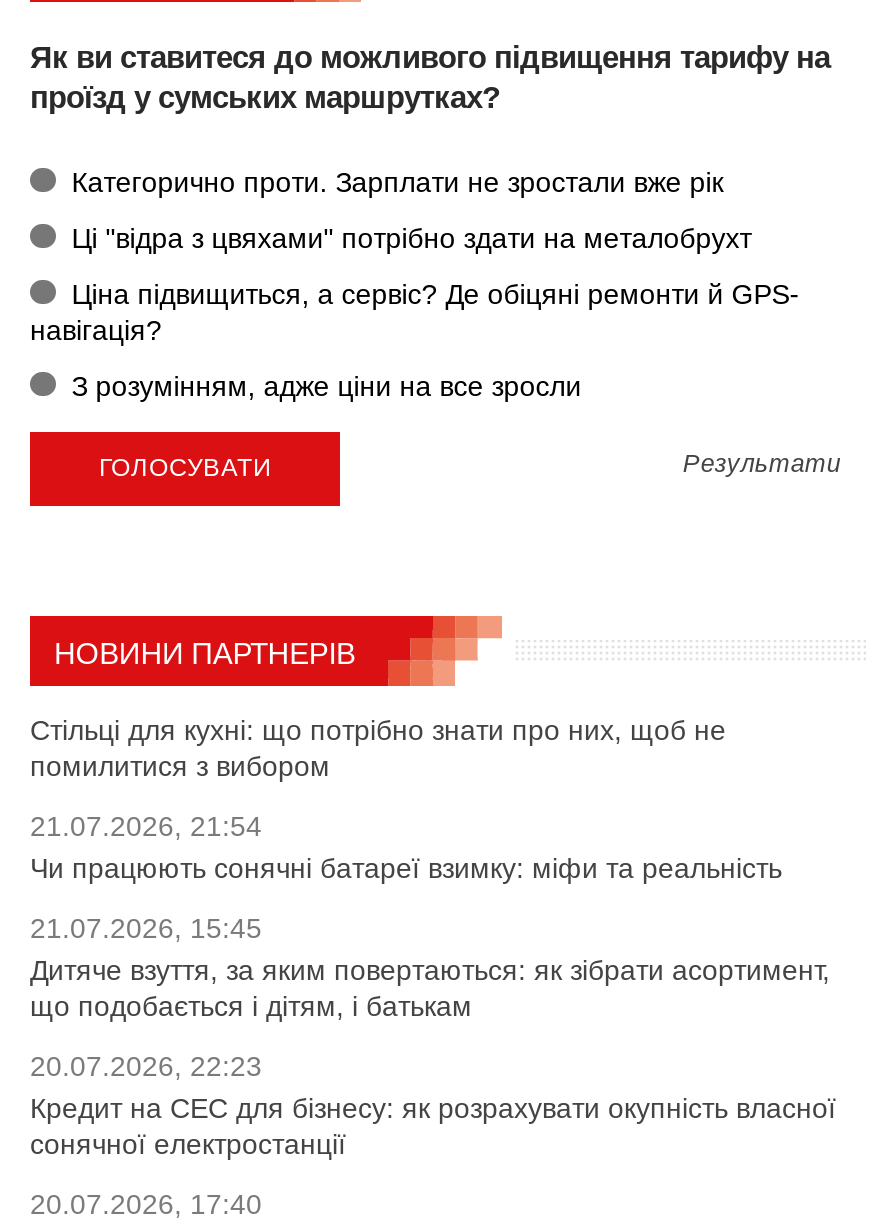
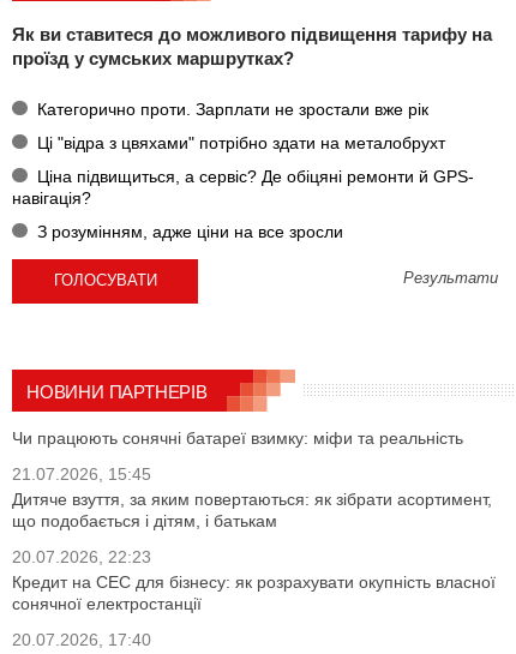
- Стільці для кухні: що потрібно знати про них, щоб не
- помилитися з вибором
- 21.07.2026, 21:54
